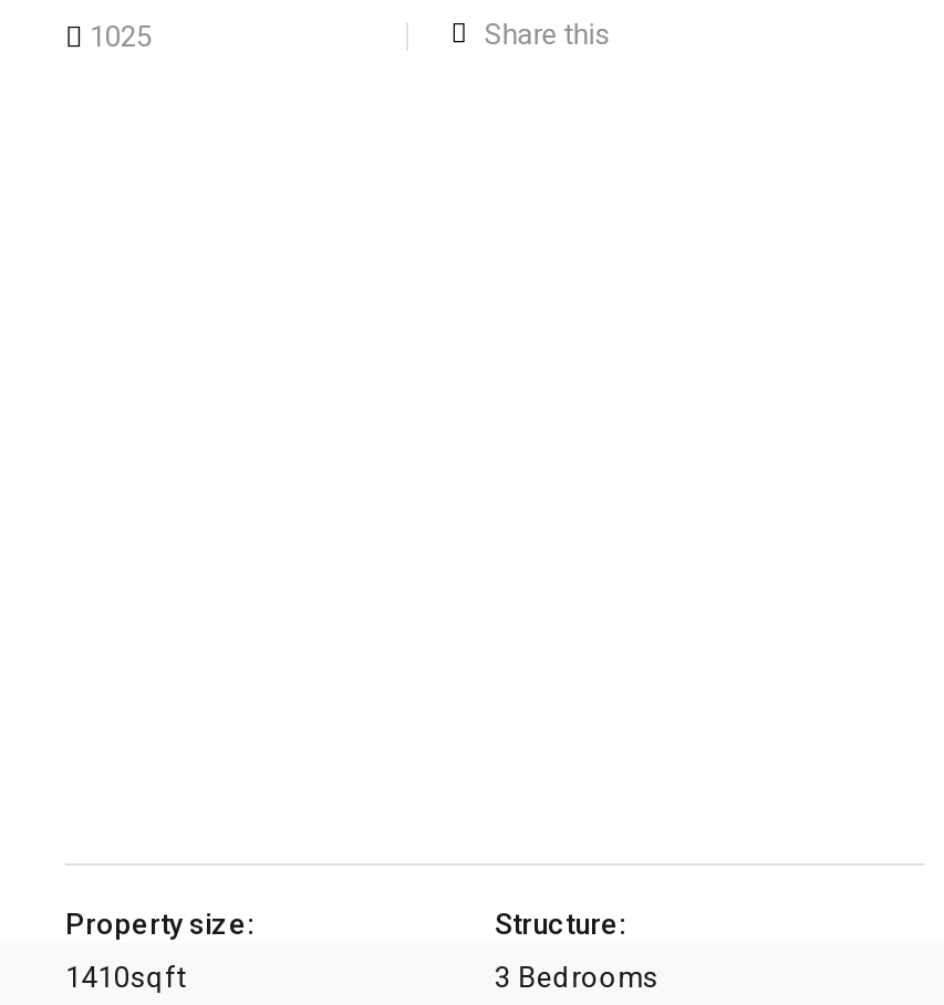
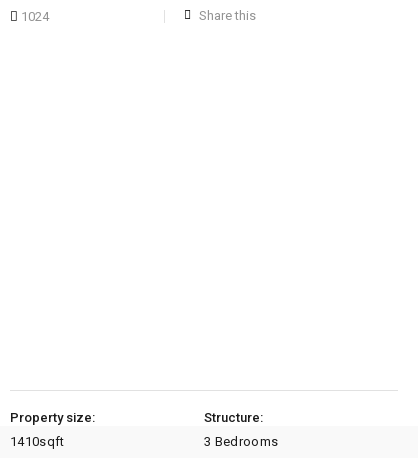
- 1025
+ 1024
